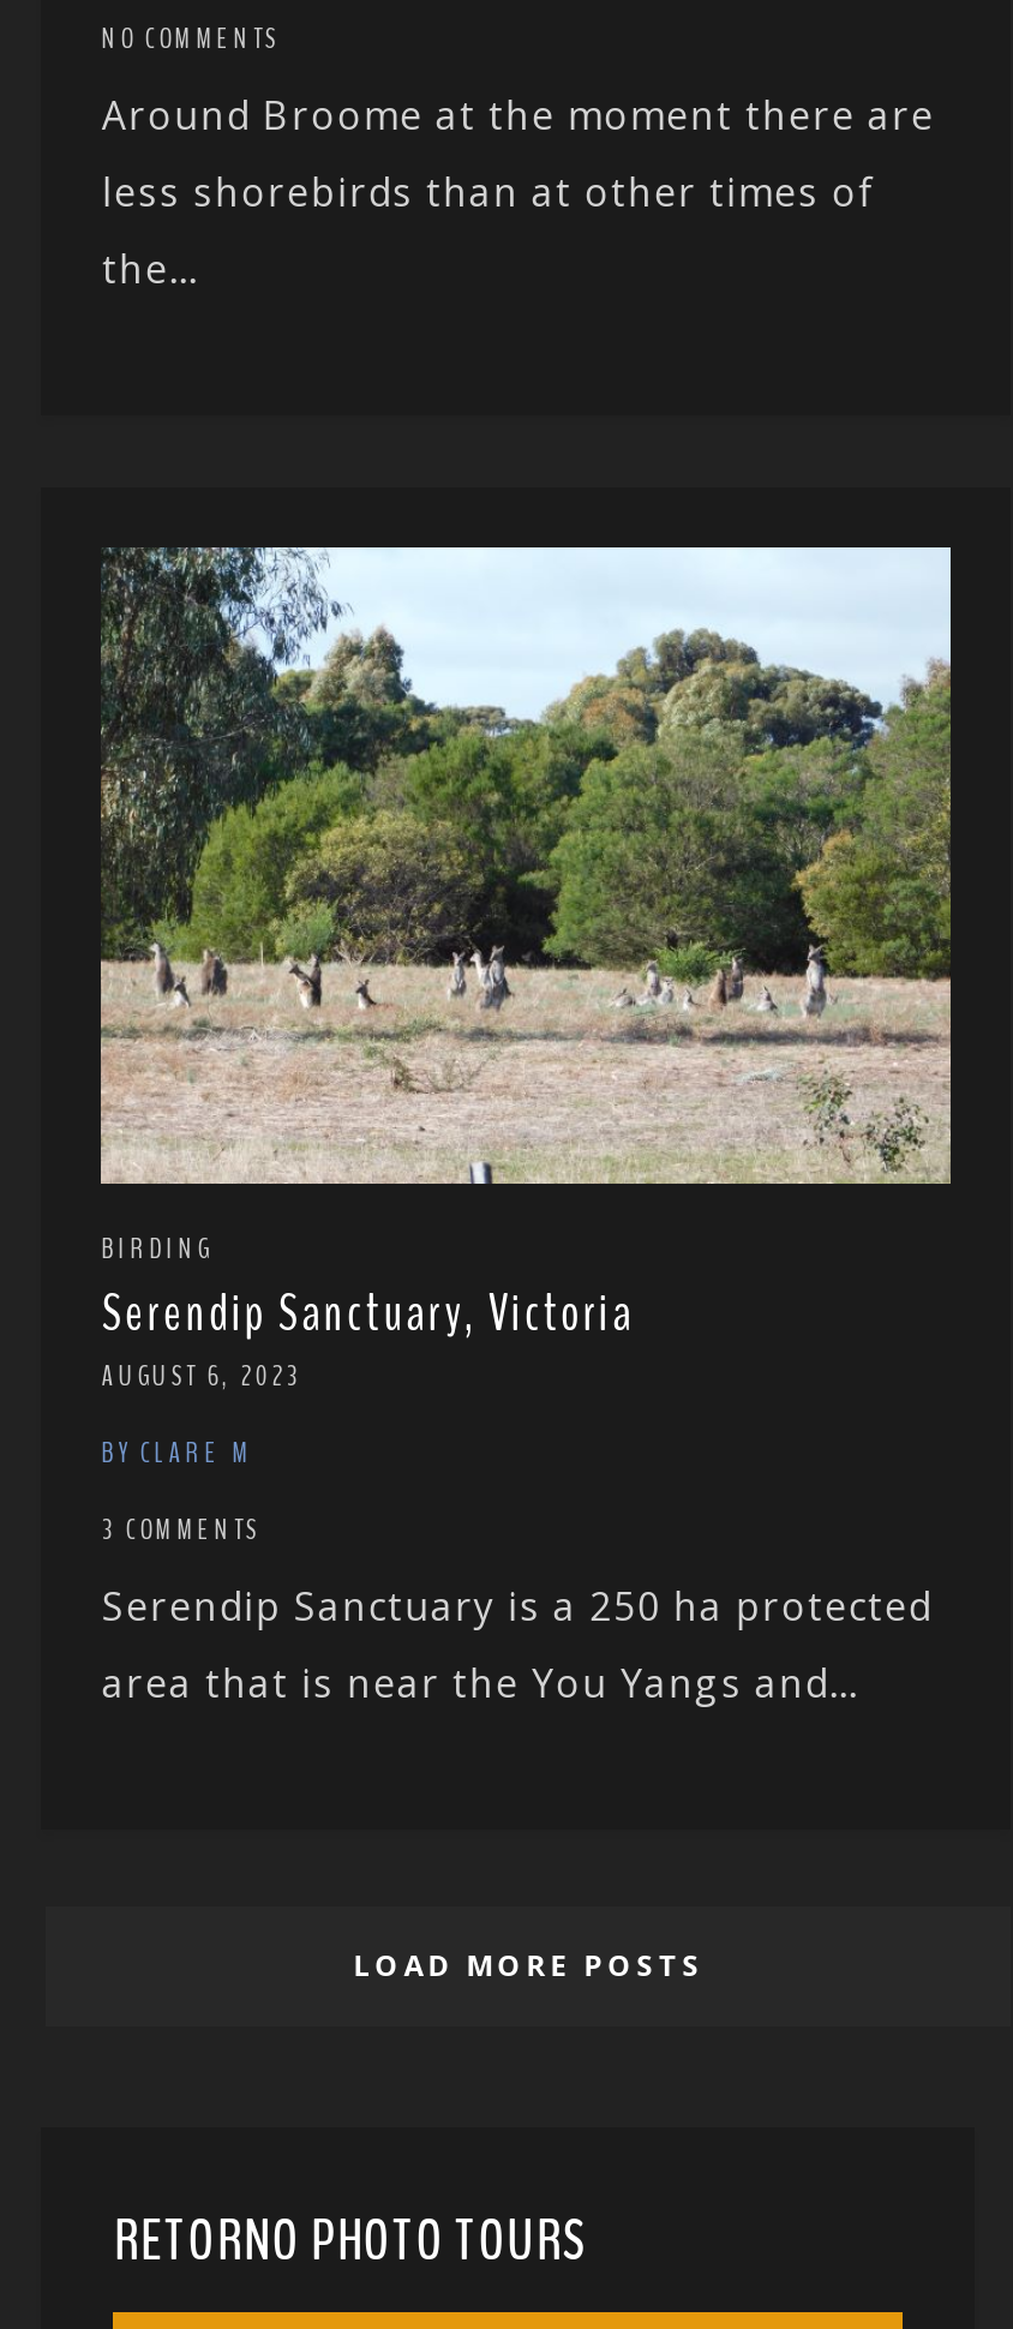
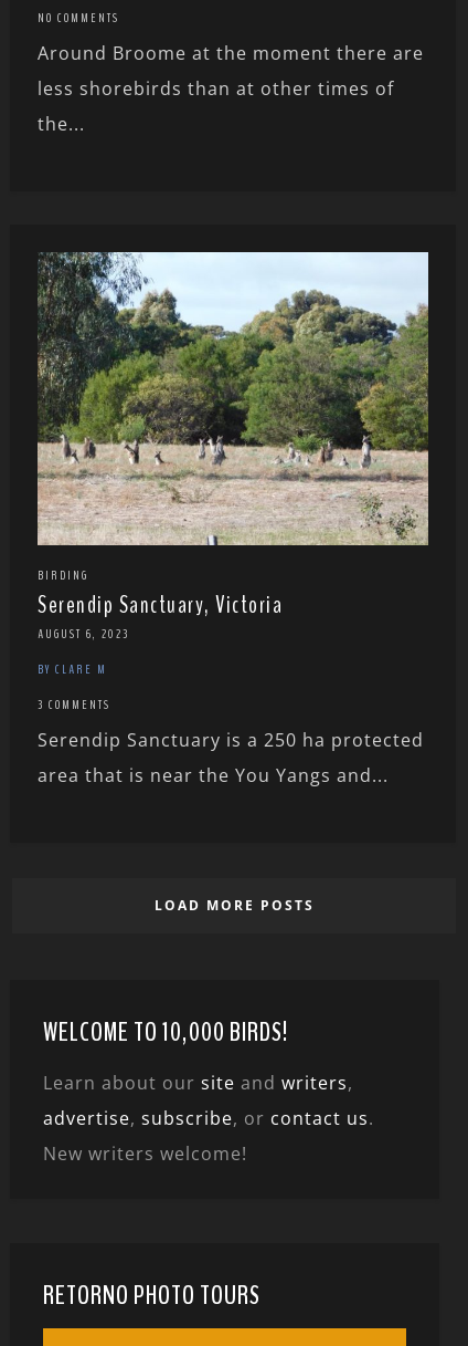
+ WELCOME TO 10,000 BIRDS!
+ Learn about our site and writers,
+ advertise, subscribe, or contact us.
+ New writers welcome!
